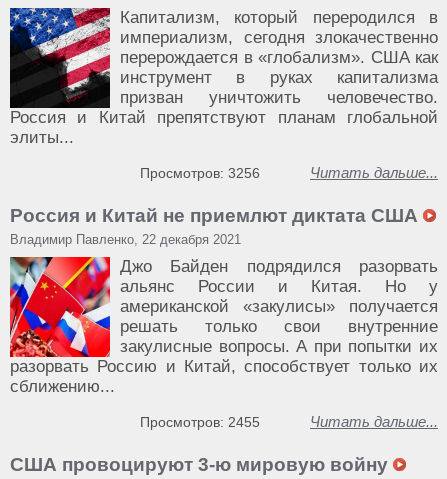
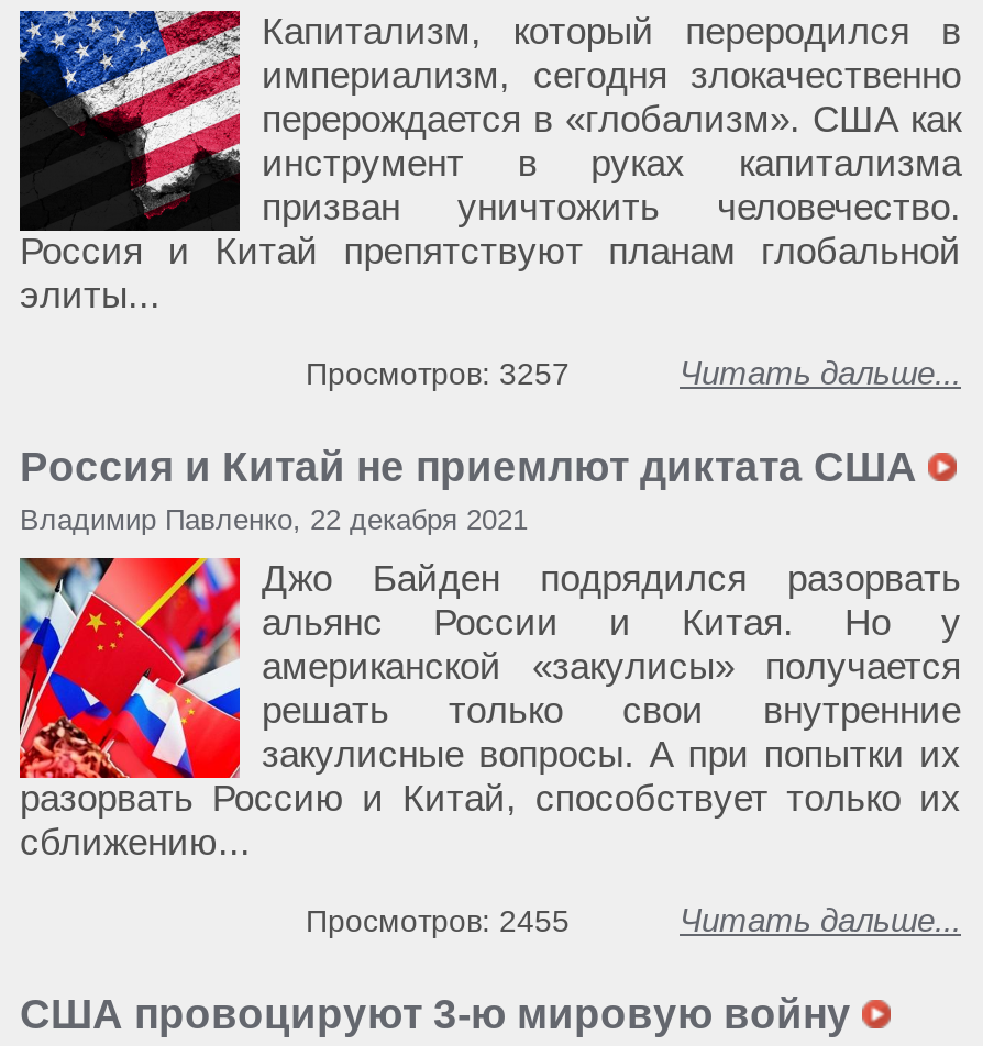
- Просмотров: 3256
+ Просмотров: 3257
